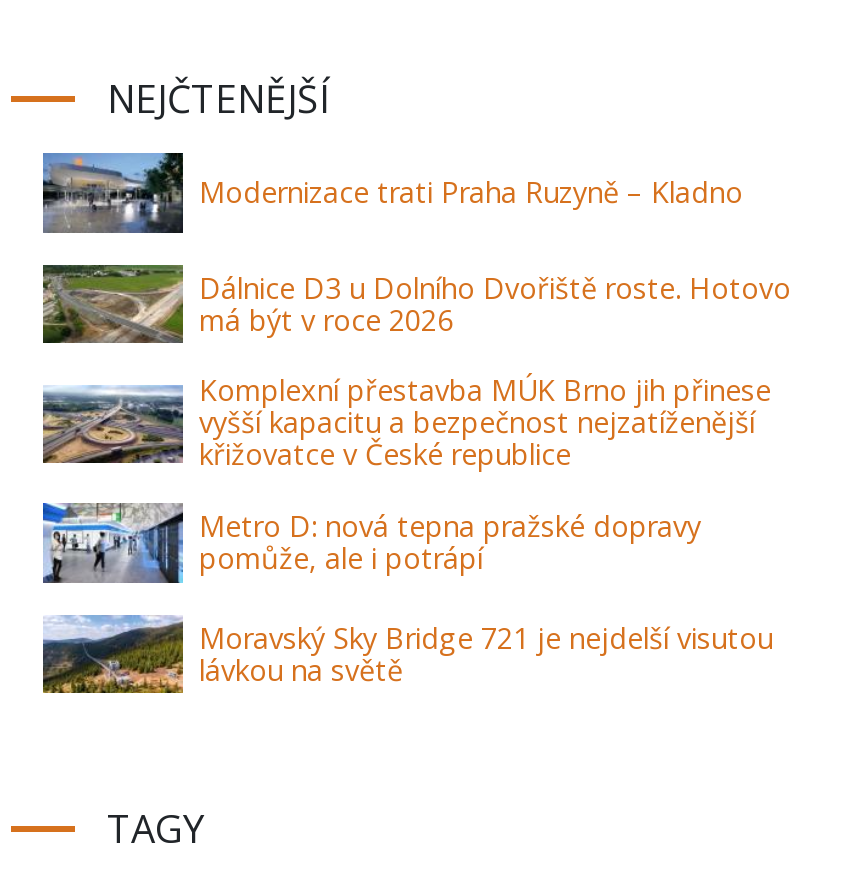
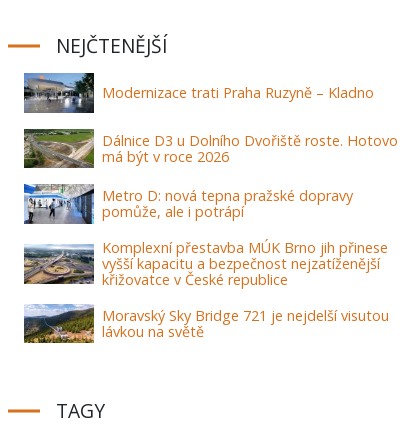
moved down: [image] | Komplexní přestavba MÚK Brno jih přinese | vyšší kapacitu a bezpečnost nejzatíženější | křižovatce v České republice

moved up: [image] | Metro D: nová tepna pražské dopravy | pomůže, ale i potrápí
